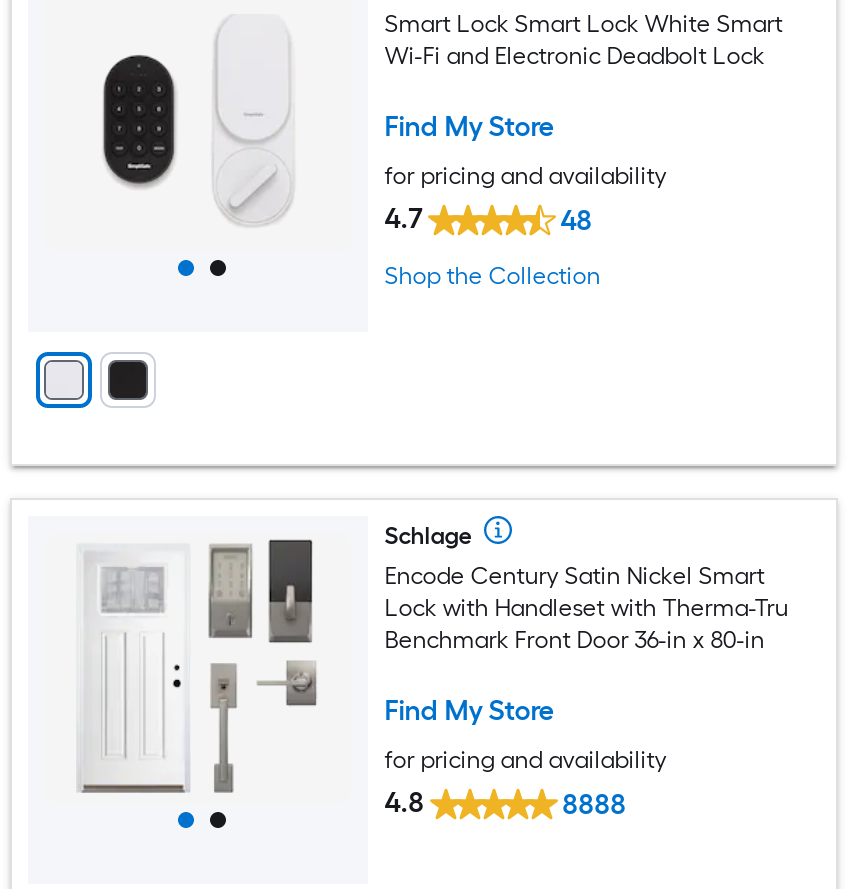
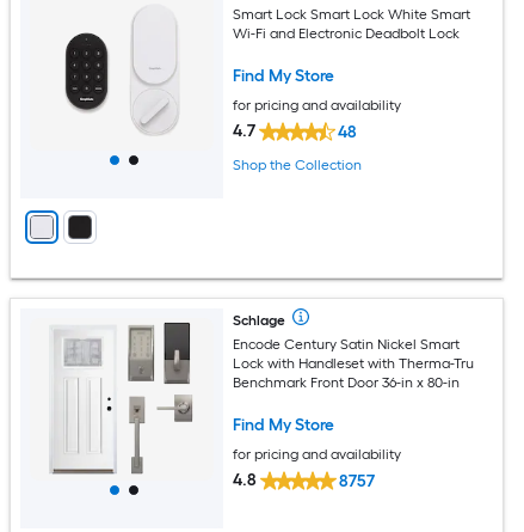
- 8888
+ 8757
